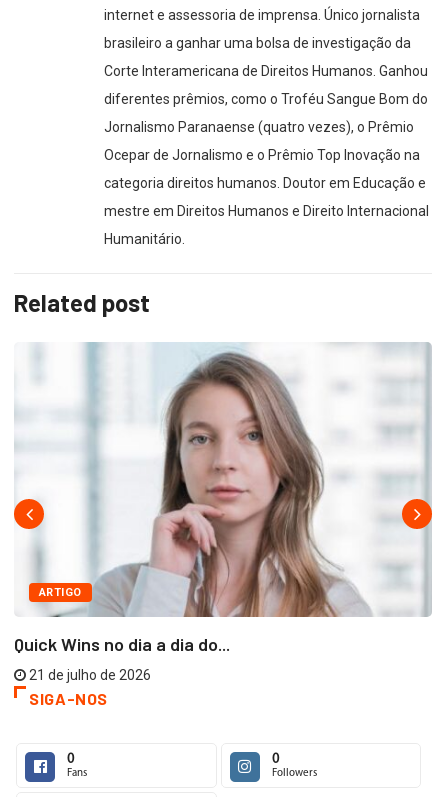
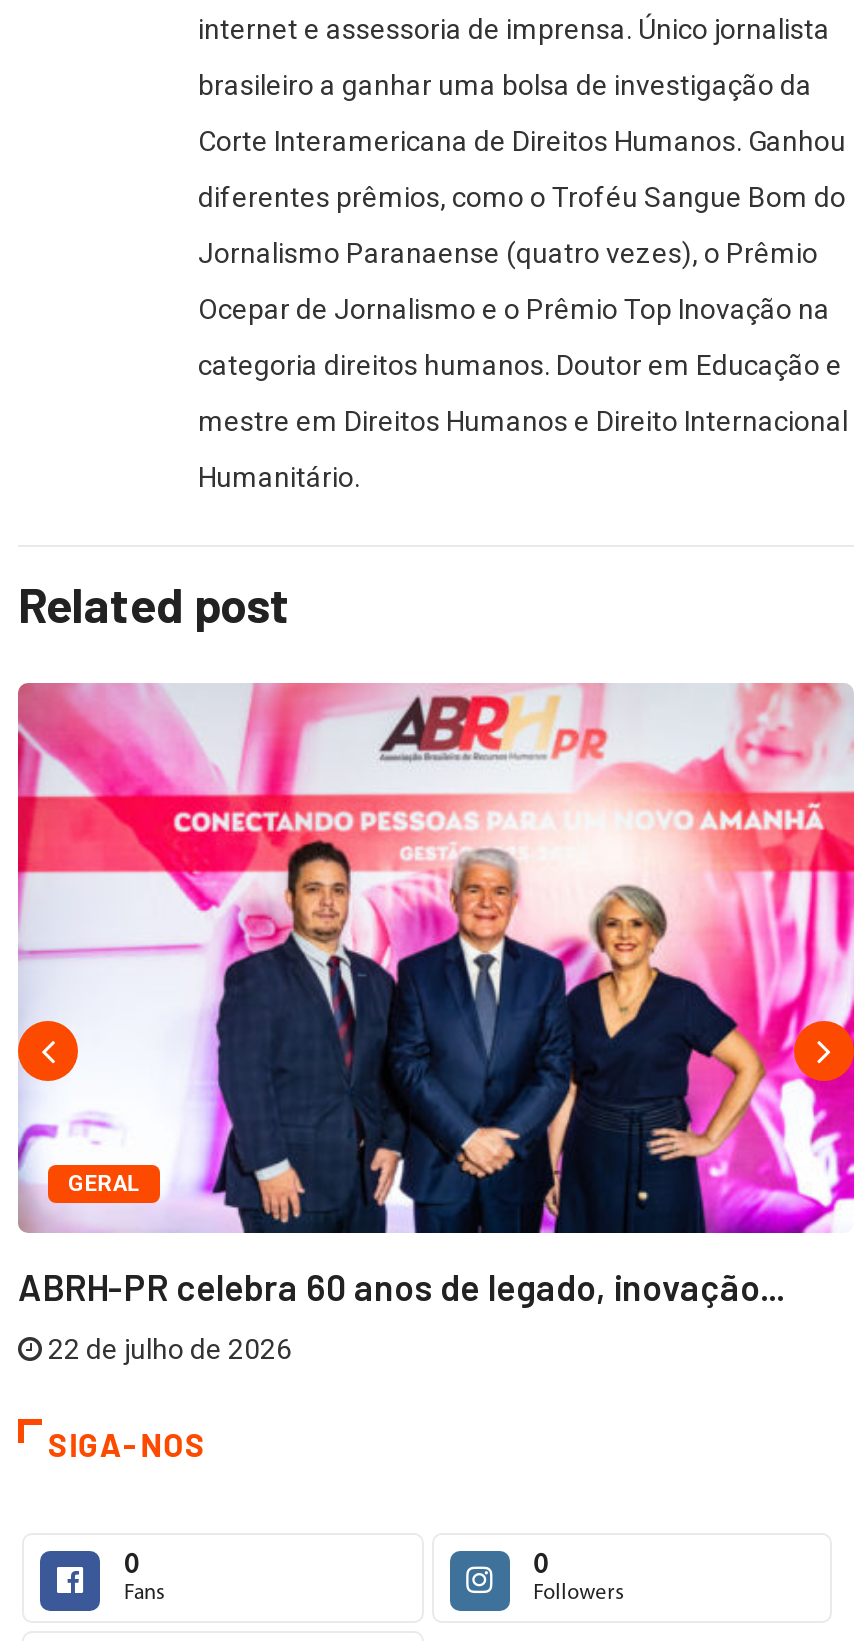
- [image]
- ARTIGO
+ [image]
+ GERAL

- Quick Wins no dia a dia do...
+ ABRH-PR celebra 60 anos de legado, inovação...

- 21 de julho de 2026
+ 22 de julho de 2026
